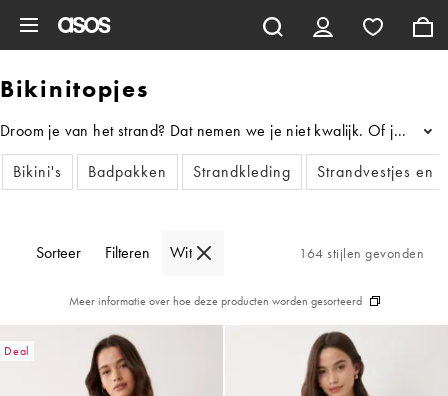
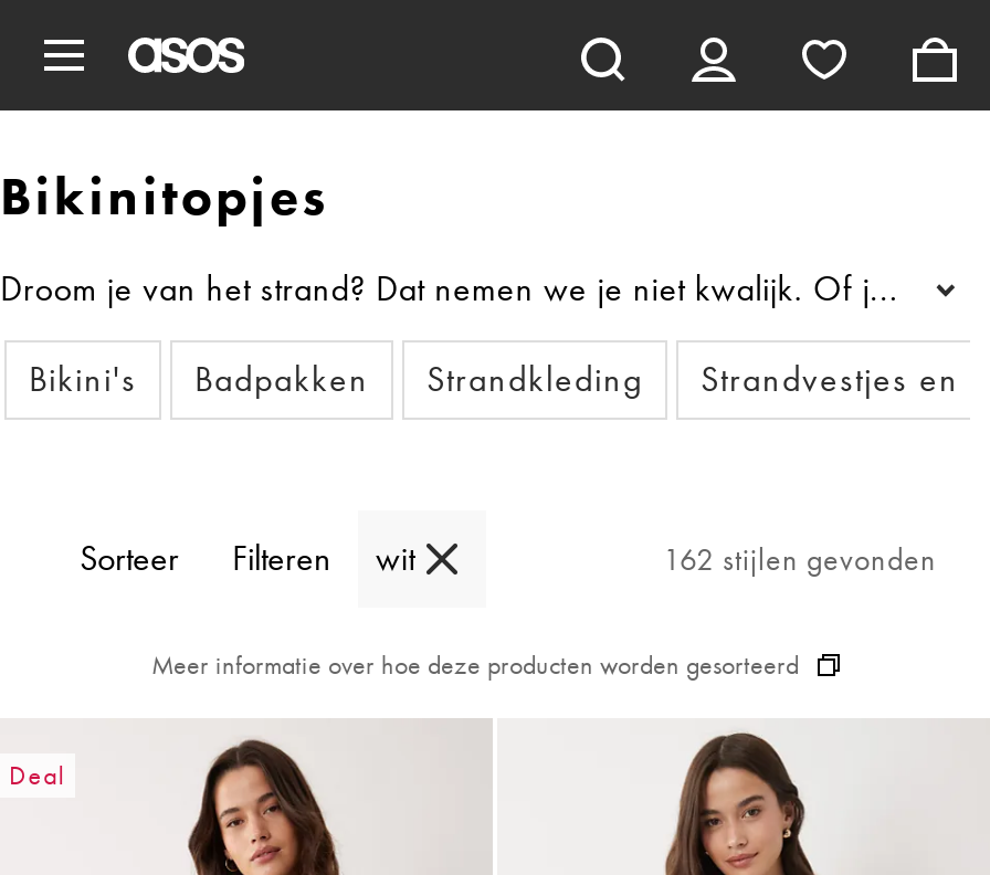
- Wit
- 164 stijlen gevonden
+ wit
+ 162 stijlen gevonden
